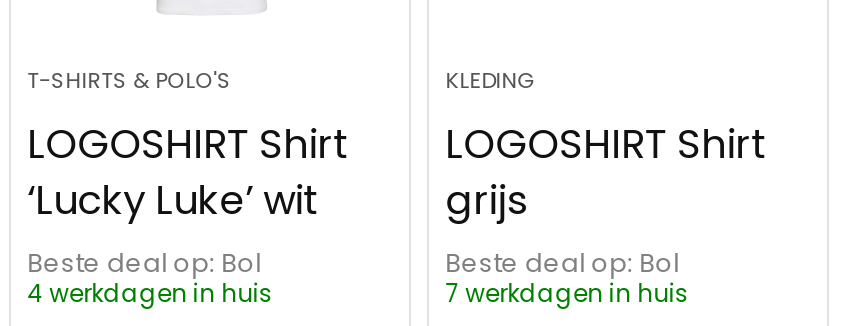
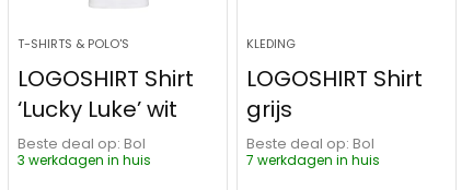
- 4 werkdagen in huis
+ 3 werkdagen in huis
